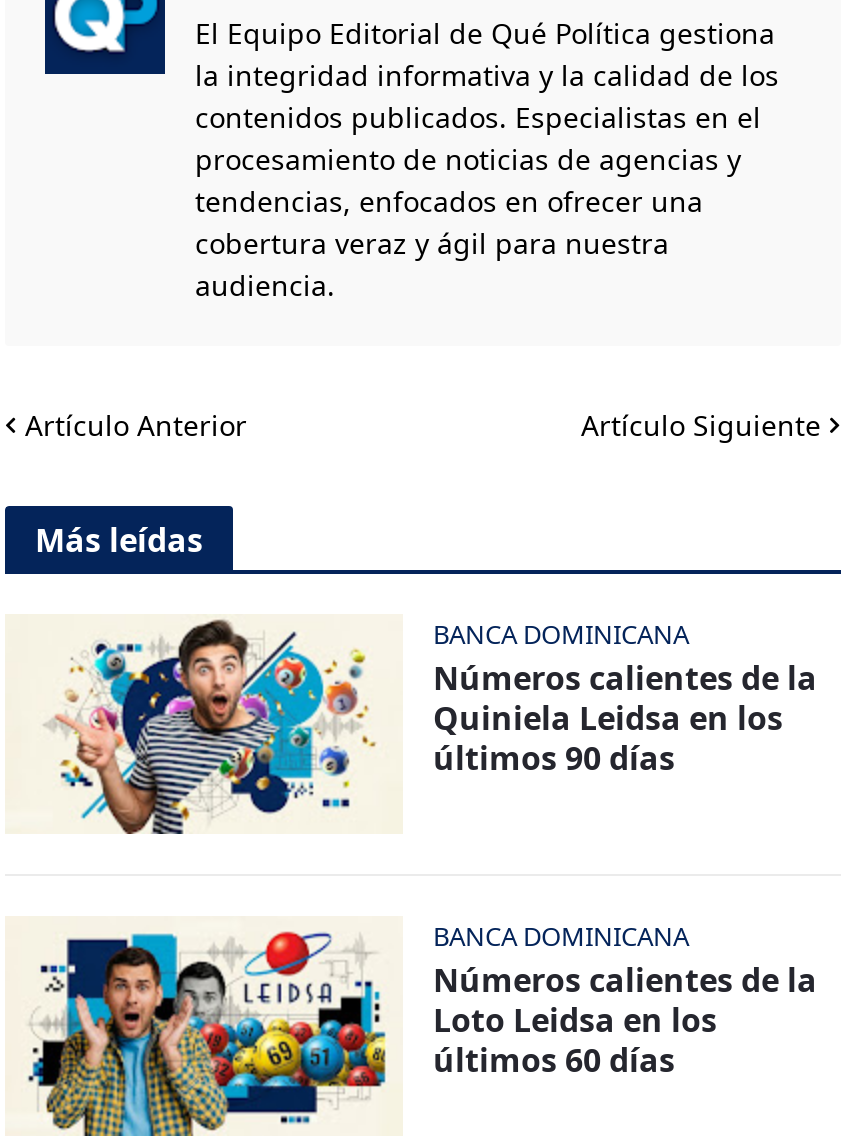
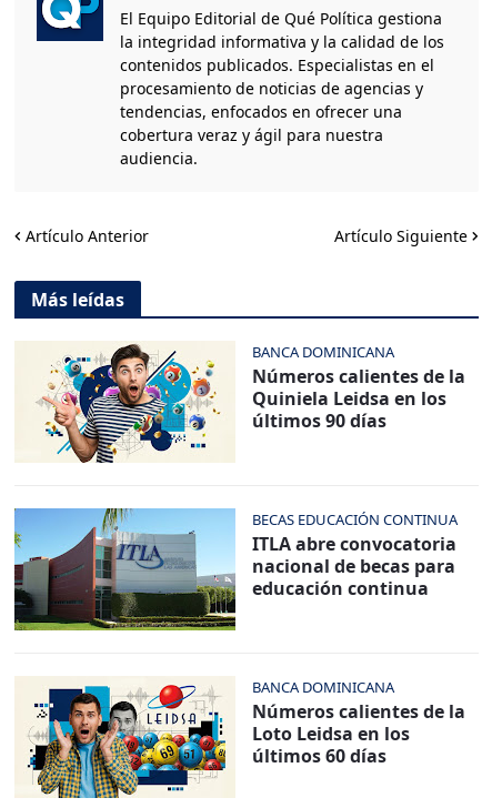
+ [image]
+ BECAS EDUCACIÓN CONTINUA
+ ITLA abre convocatoria
+ nacional de becas para
+ educación continua
